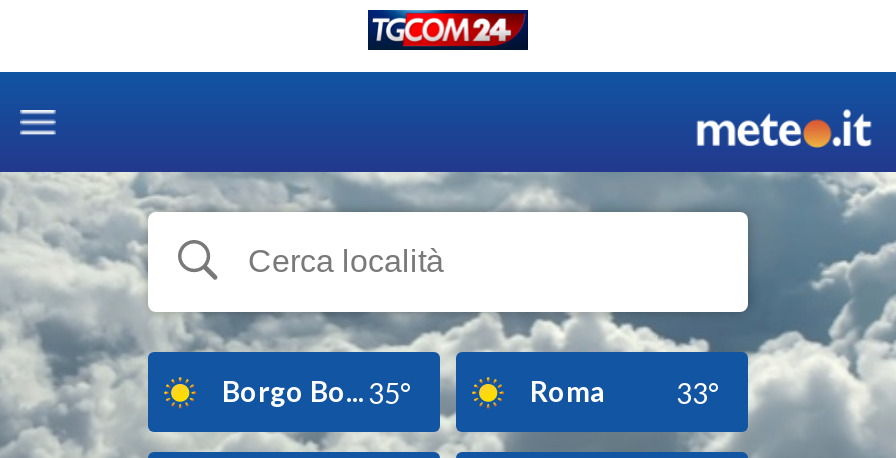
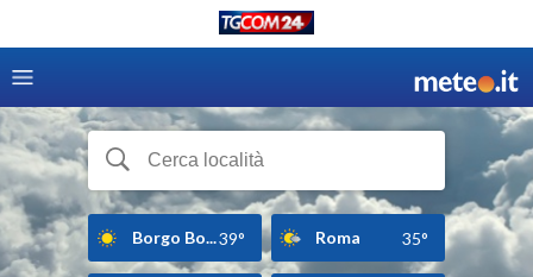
- Borgo Bo... 35°
+ Borgo Bo... 39°

- 33°
+ 35°
